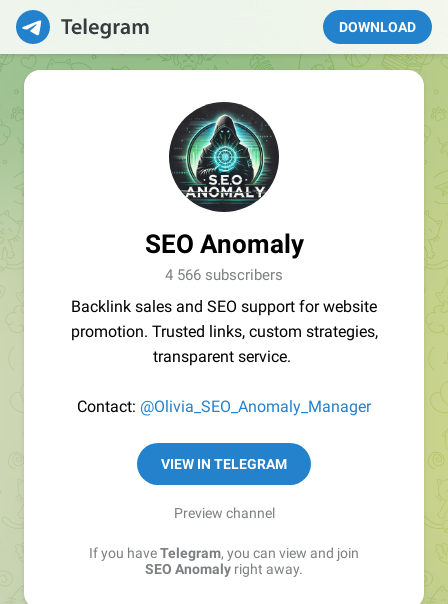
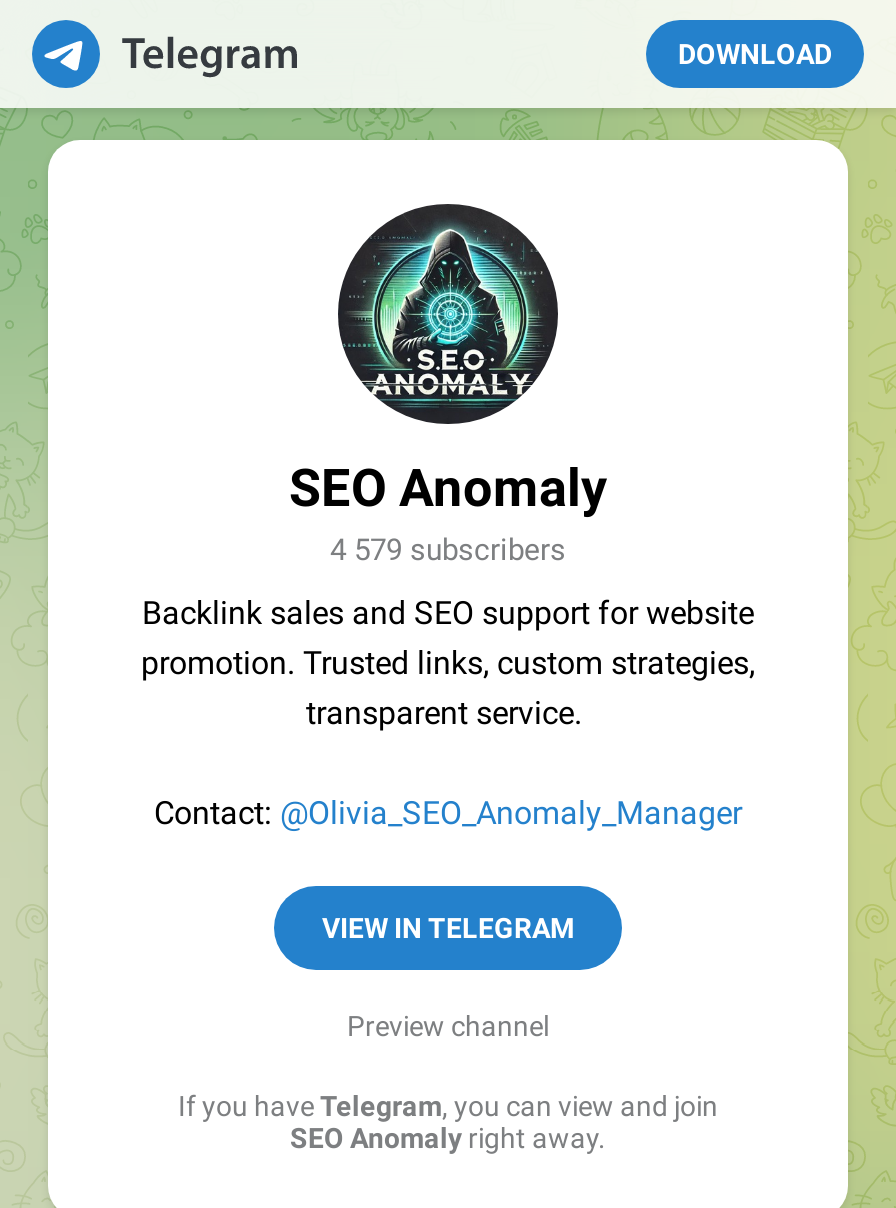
- 4 566 subscribers
+ 4 579 subscribers
